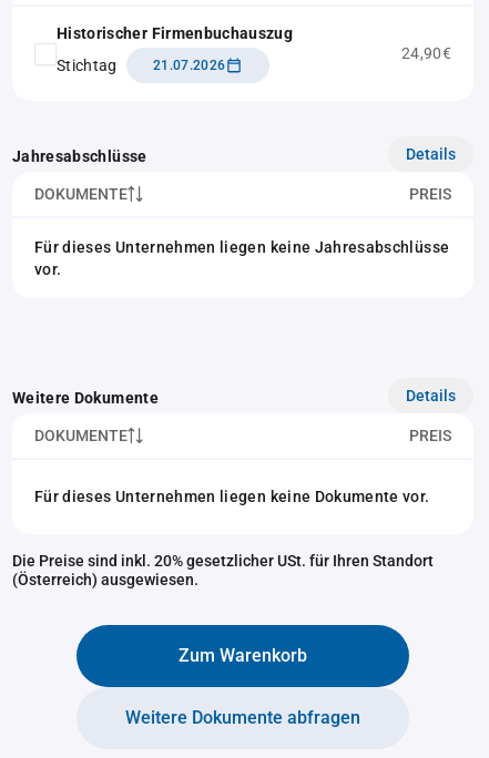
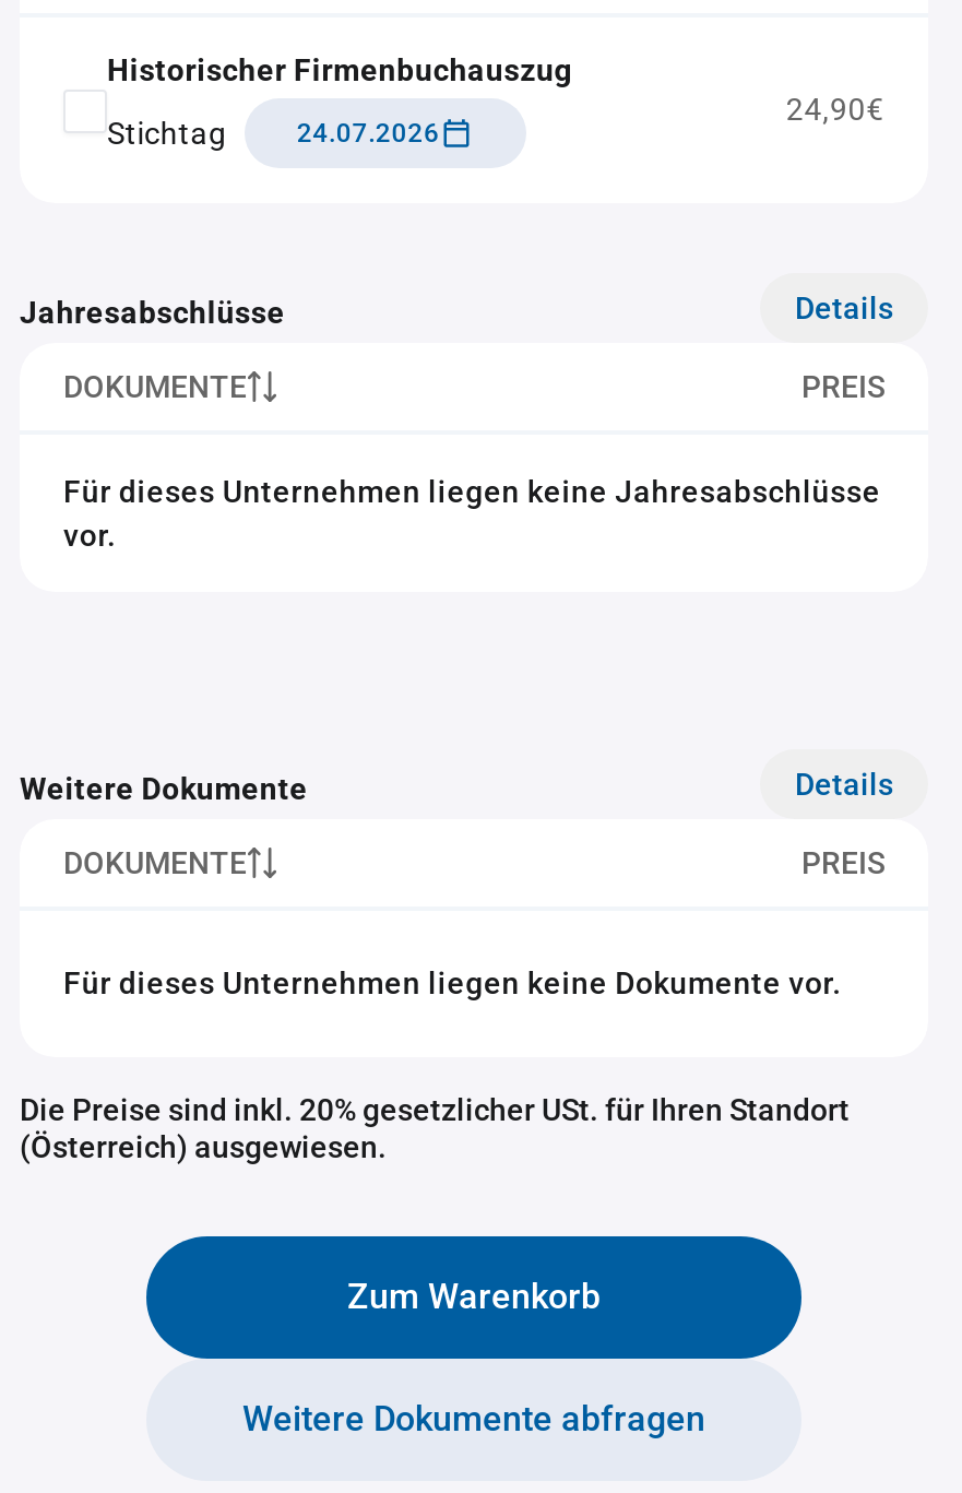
- 21.07.2026
+ 24.07.2026
